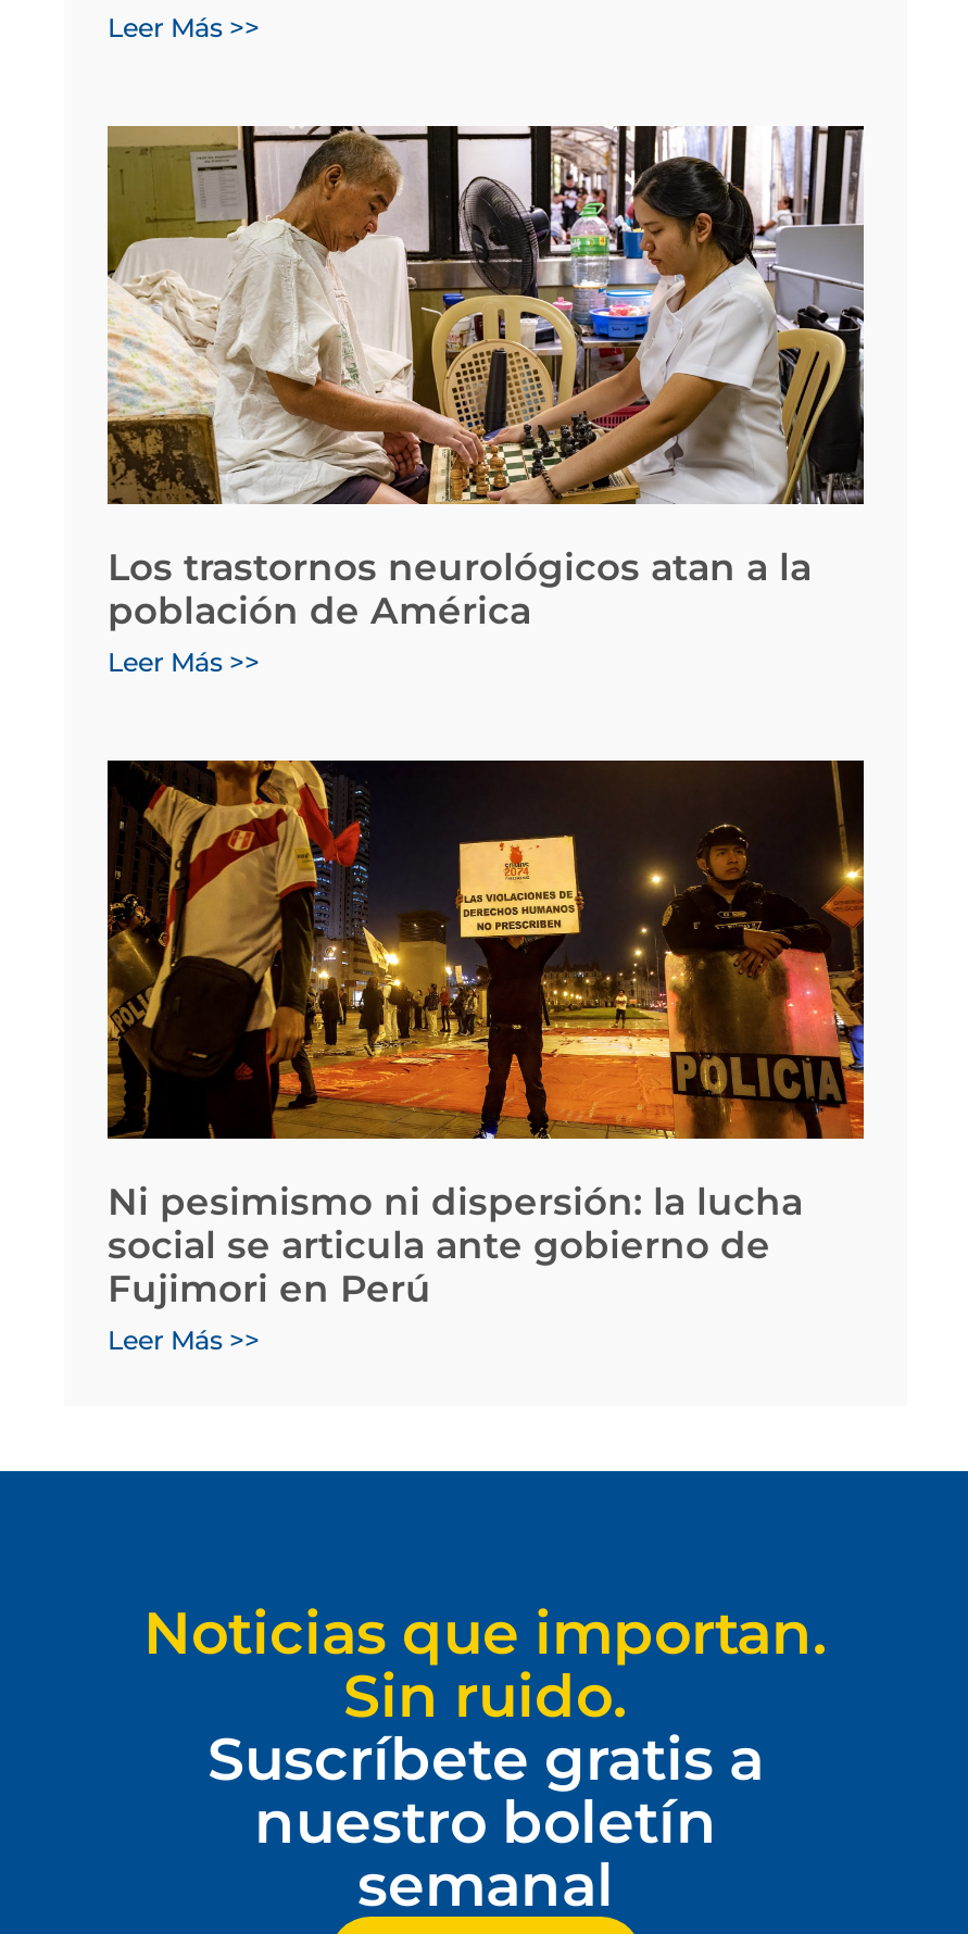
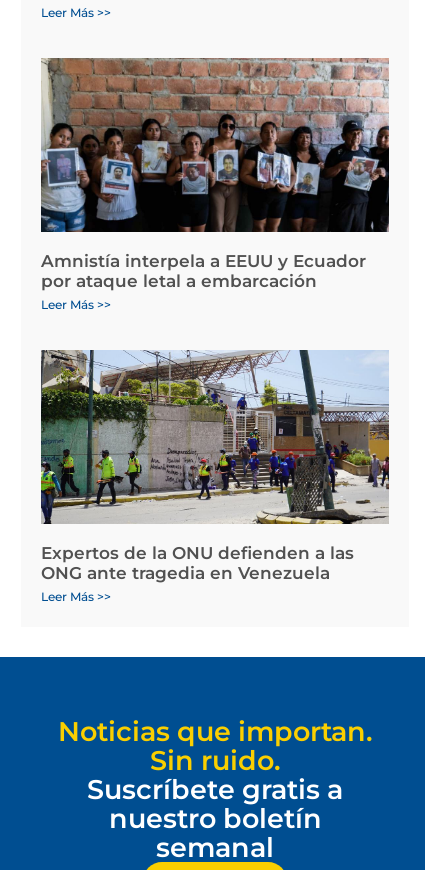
- [image]
- Los trastornos neurológicos atan a la
- población de América
+ [image]
+ Amnistía interpela a EEUU y Ecuador
+ por ataque letal a embarcación

- [image]
- Ni pesimismo ni dispersión: la lucha
- social se articula ante gobierno de
- Fujimori en Perú
+ [image]
+ Expertos de la ONU defienden a las
+ ONG ante tragedia en Venezuela
